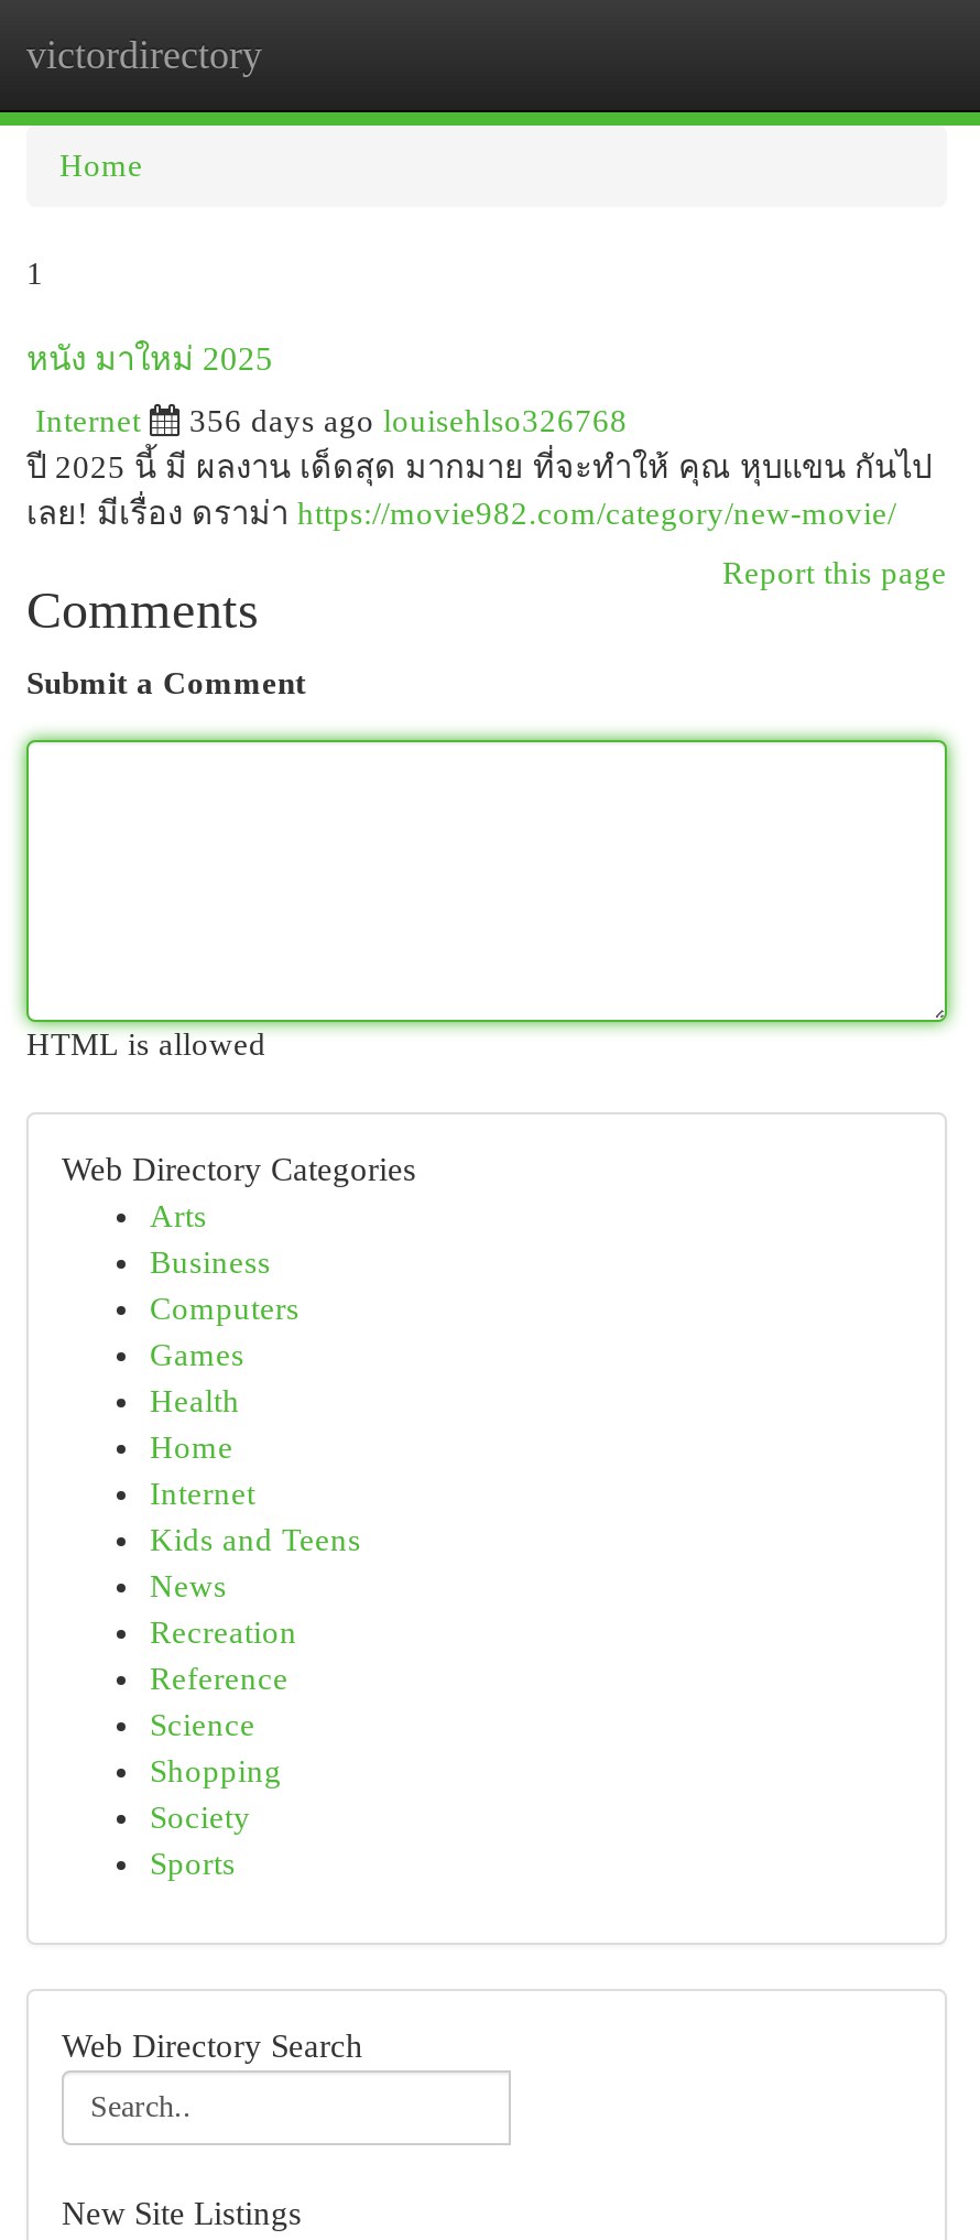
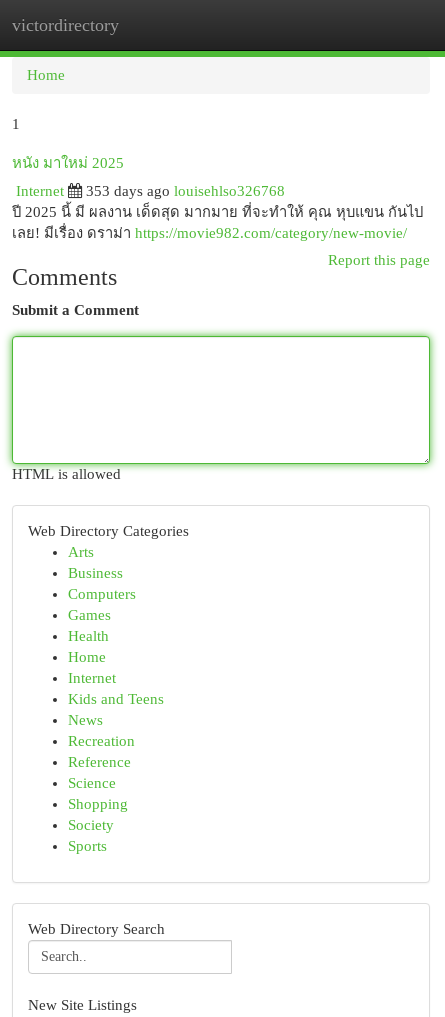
- 356 days ago louisehlso326768
+ 353 days ago louisehlso326768
